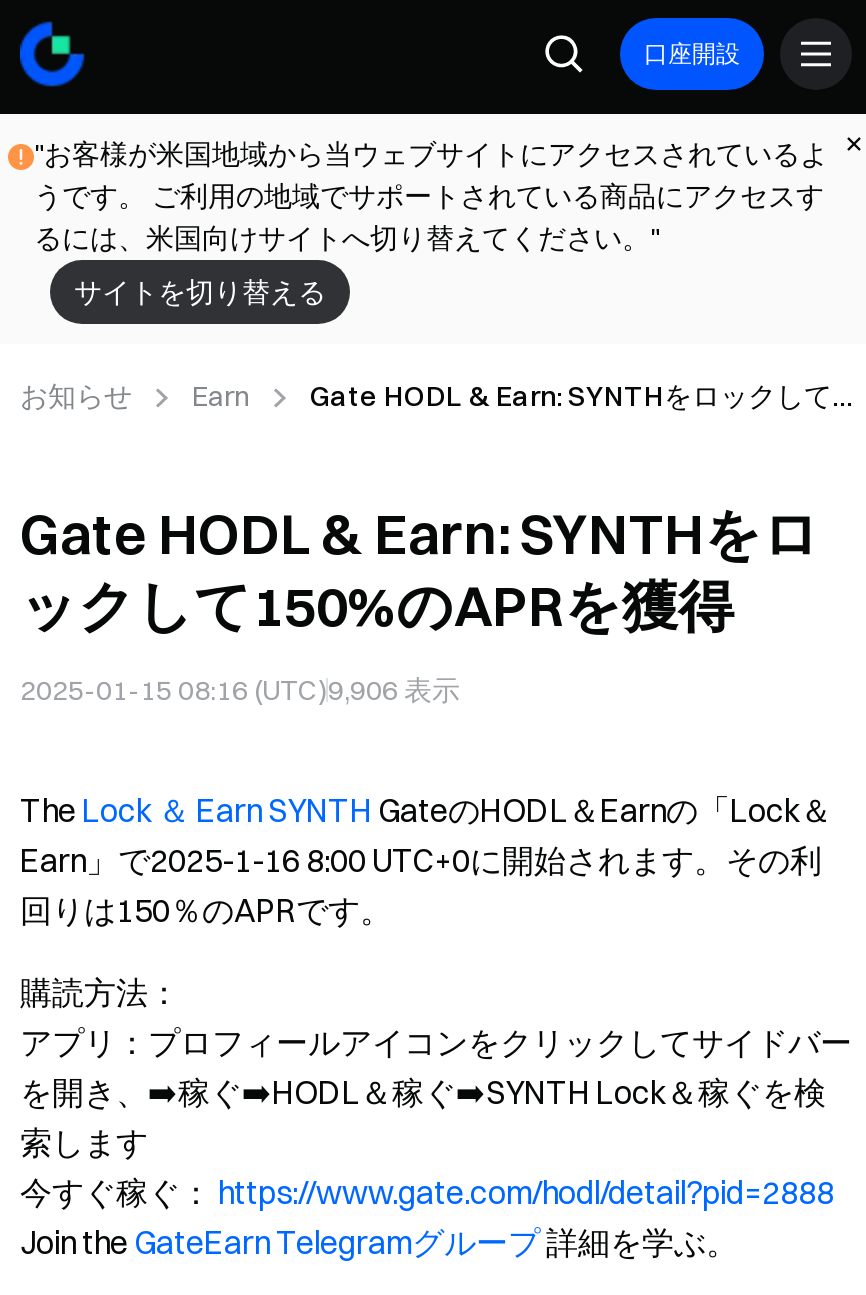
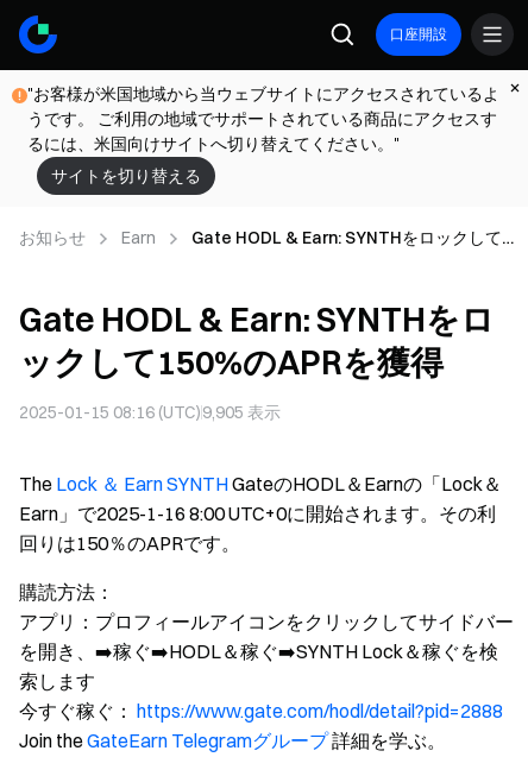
- 2025-01-15 08:16 (UTC)9,906表示
+ 2025-01-15 08:16 (UTC)9,905表示
